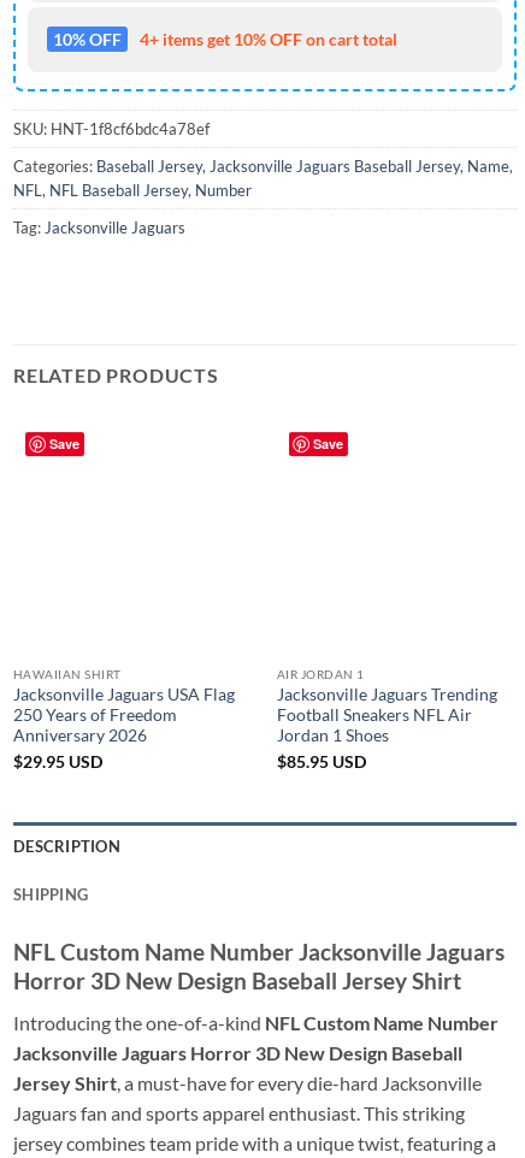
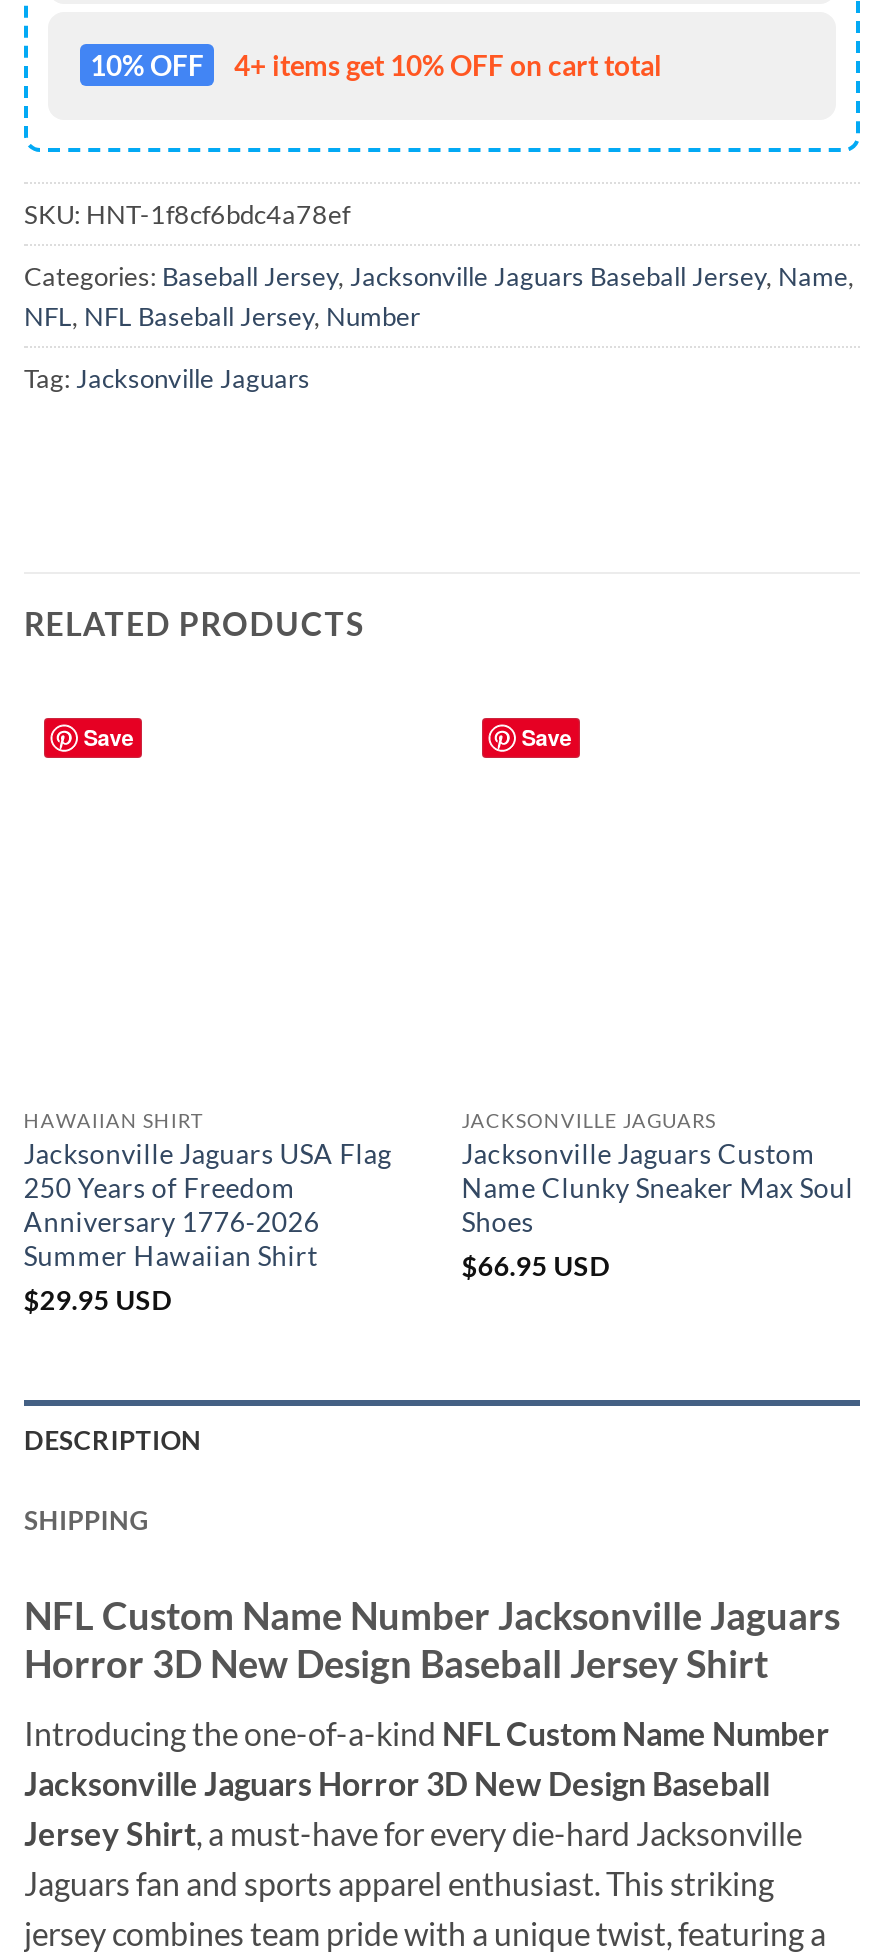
- AIR JORDAN 1
- Jacksonville Jaguars Trending
- Football Sneakers NFL Air
- Jordan 1 Shoes
- $85.95 USD
+ JACKSONVILLE JAGUARS
+ Jacksonville Jaguars Custom
+ Name Clunky Sneaker Max Soul
+ Shoes
+ $66.95 USD

- Anniversary 2026
+ Anniversary 1776-2026
+ Summer Hawaiian Shirt
